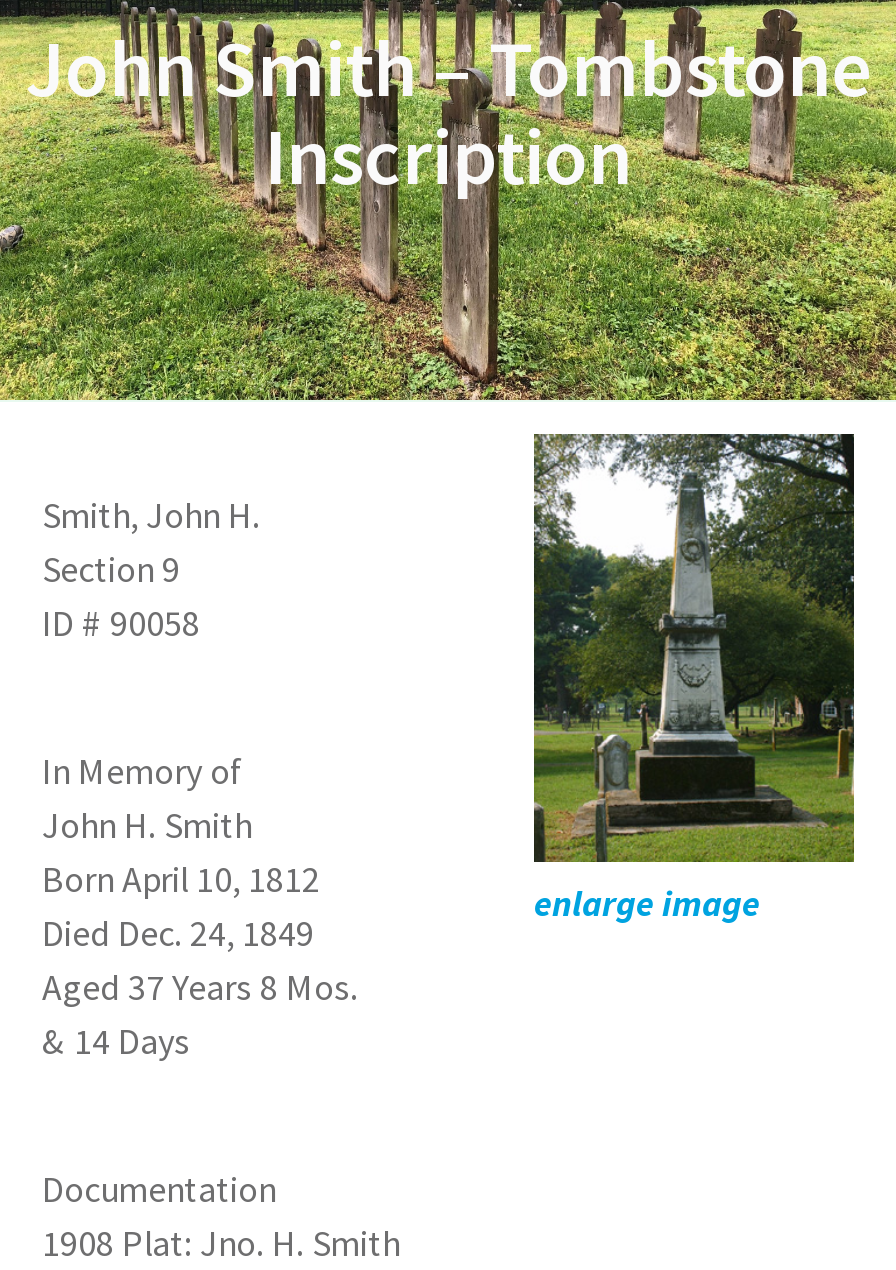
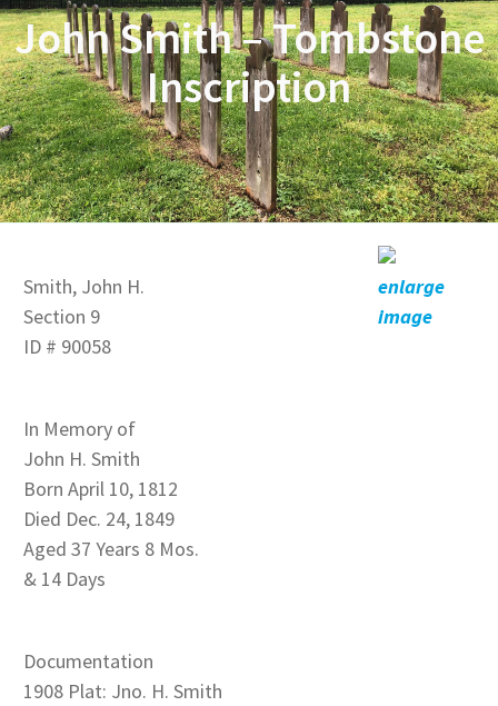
- [image]
